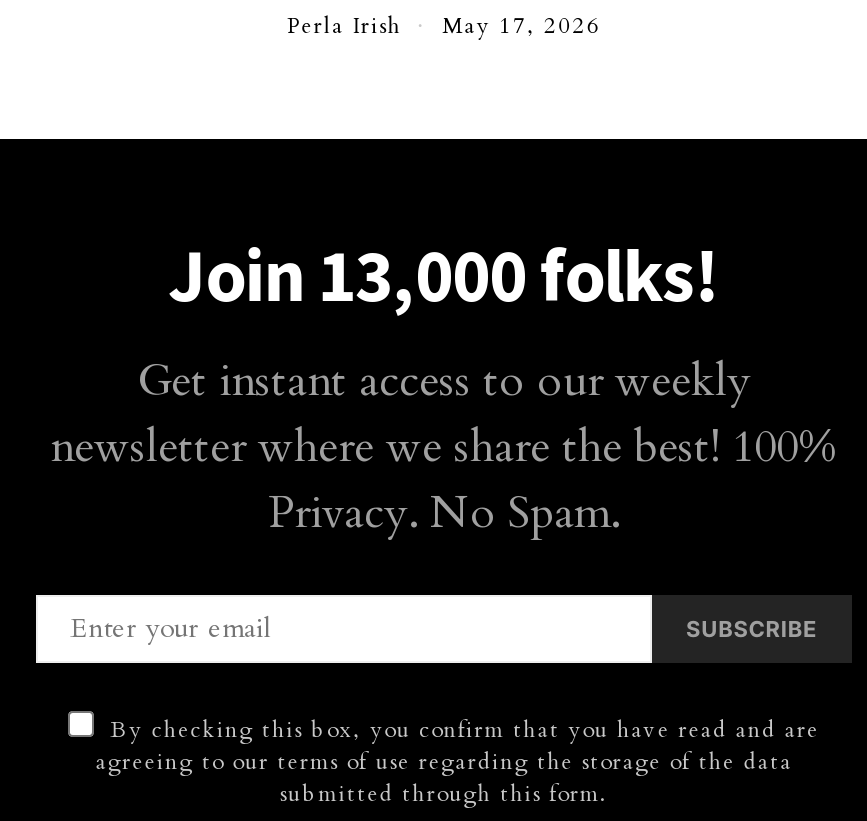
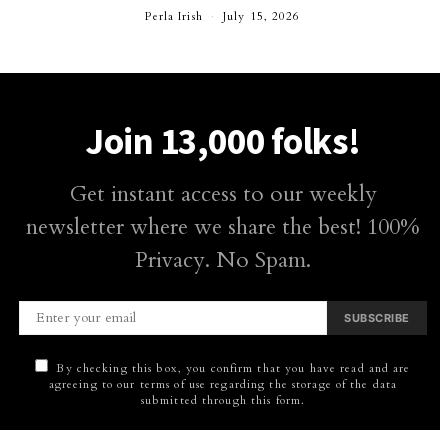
- Perla Irish May 17, 2026
+ Perla Irish July 15, 2026
